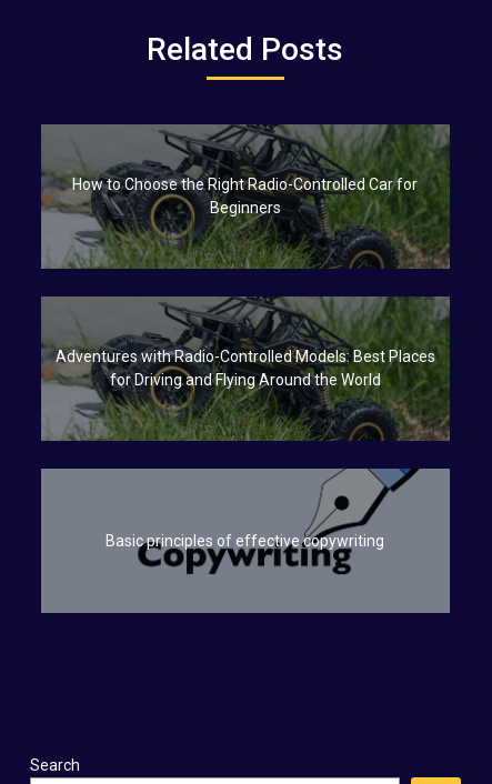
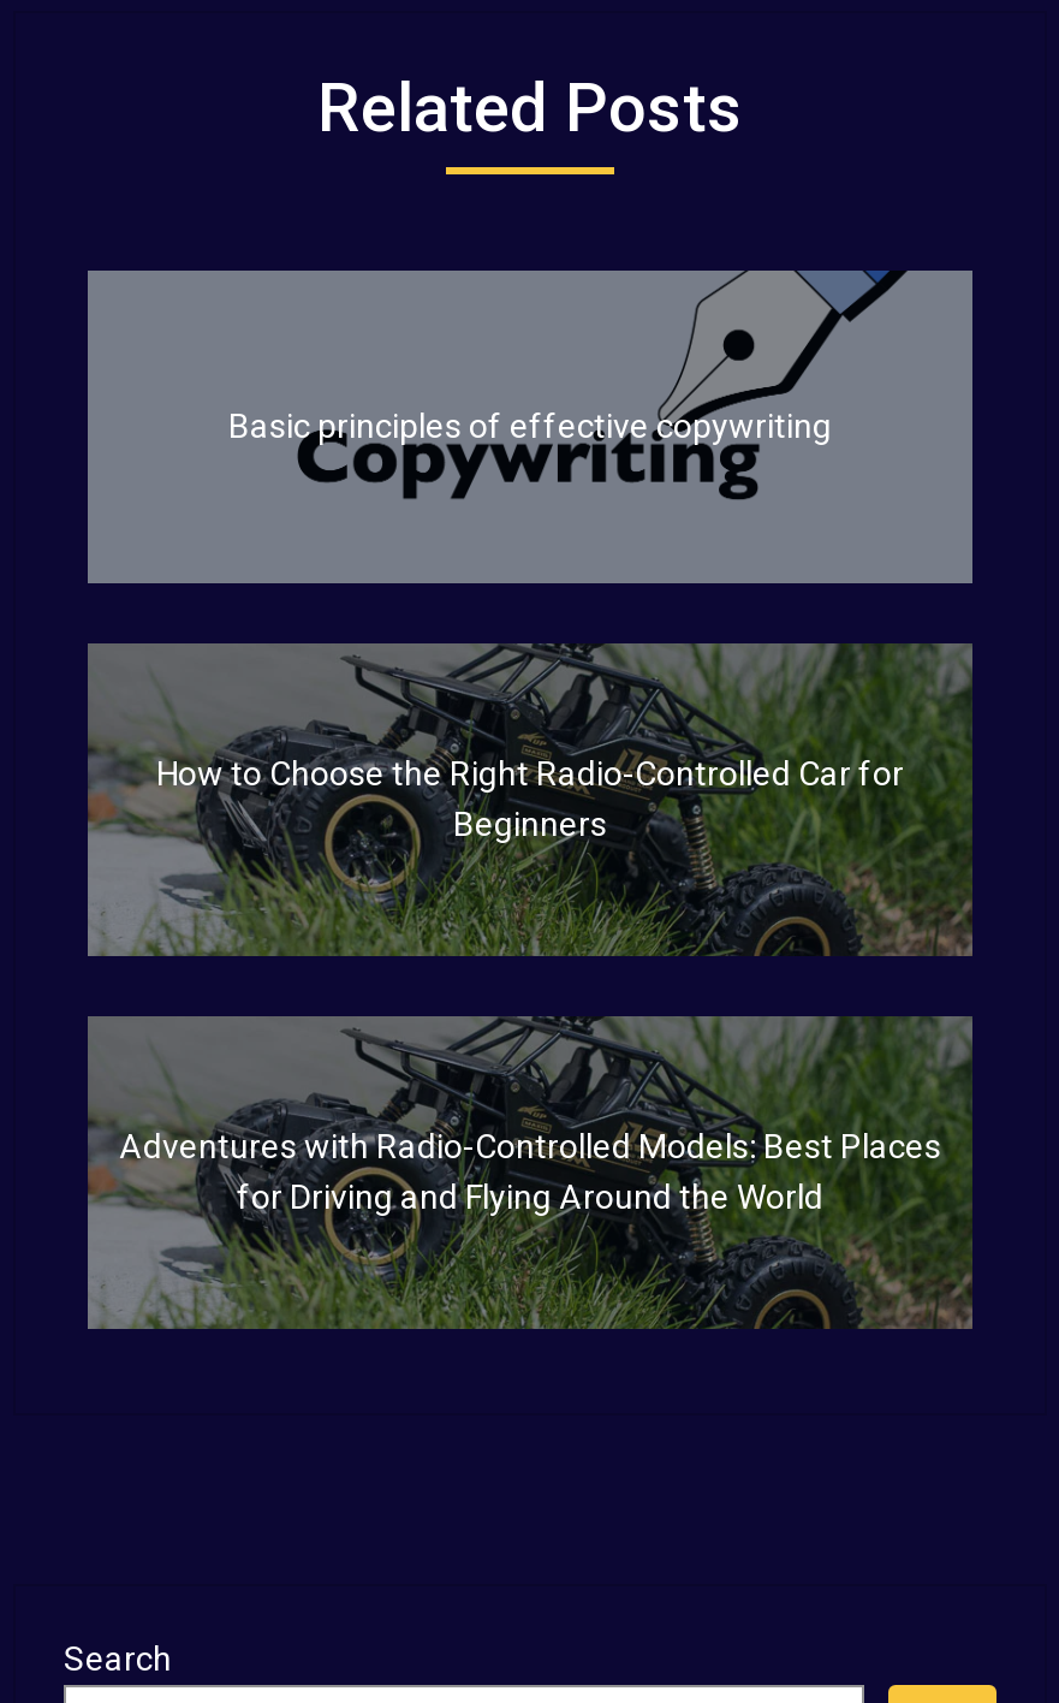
moved down: [image] | How to Choose the Right Radio-Controlled Car for | Beginners | Adventures with Radio-Controlled Models: Best Places | for Driving and Flying Around the World

moved down: [image]

moved up: [image] | Basic principles of effective copywriting
